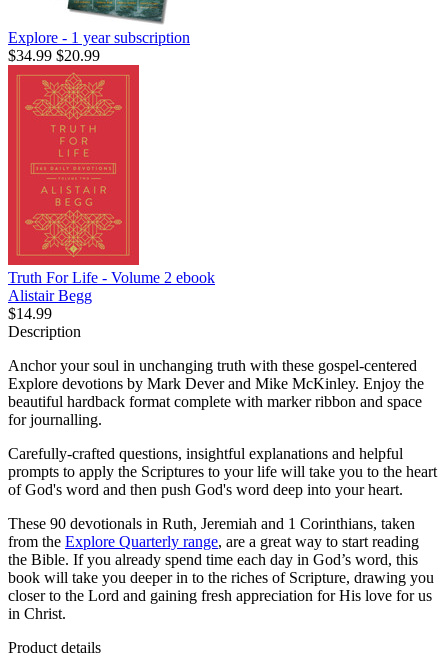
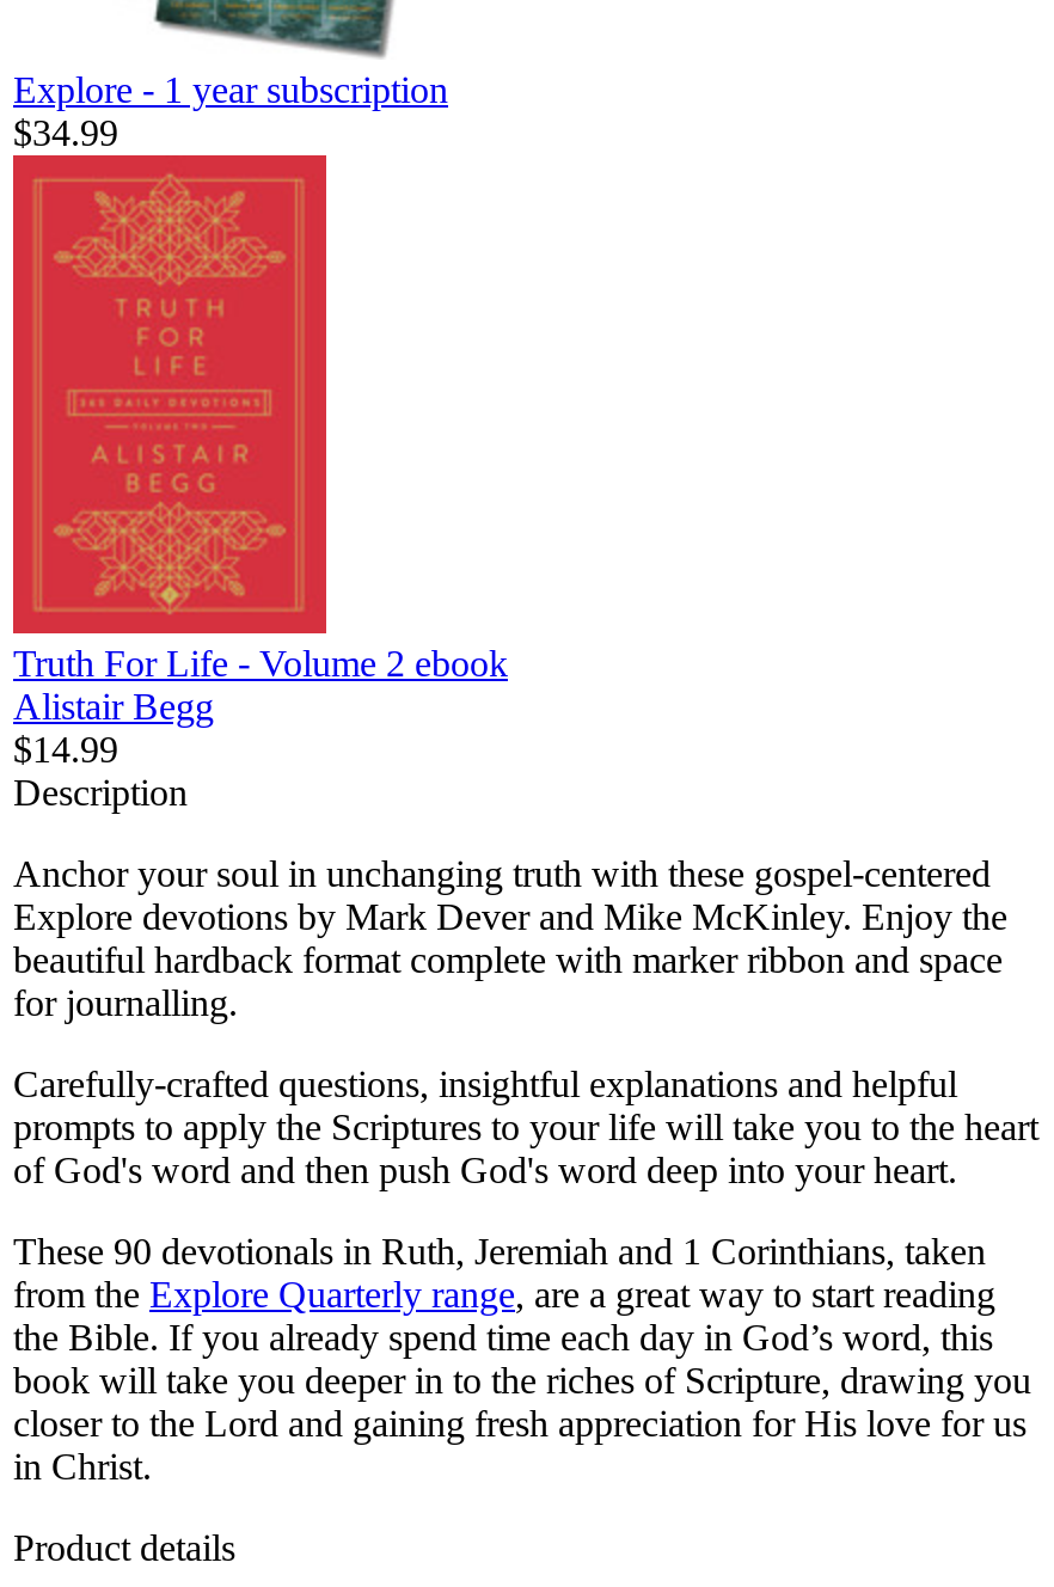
- $34.99 $20.99
+ $34.99
